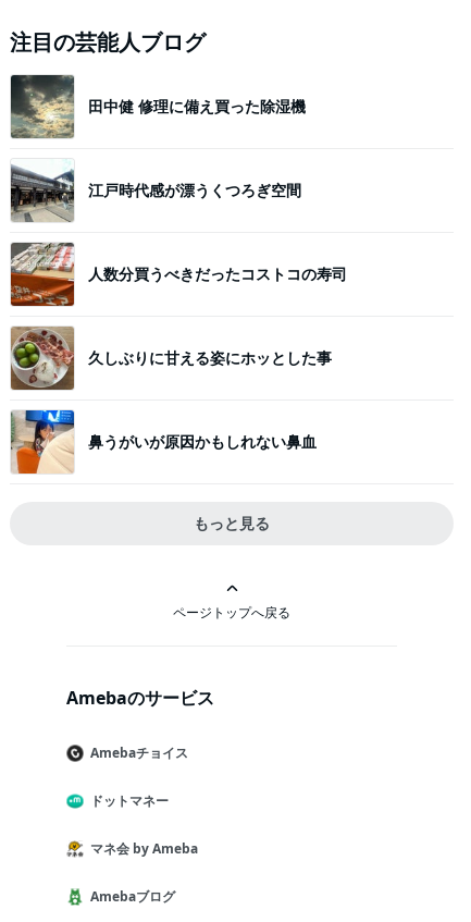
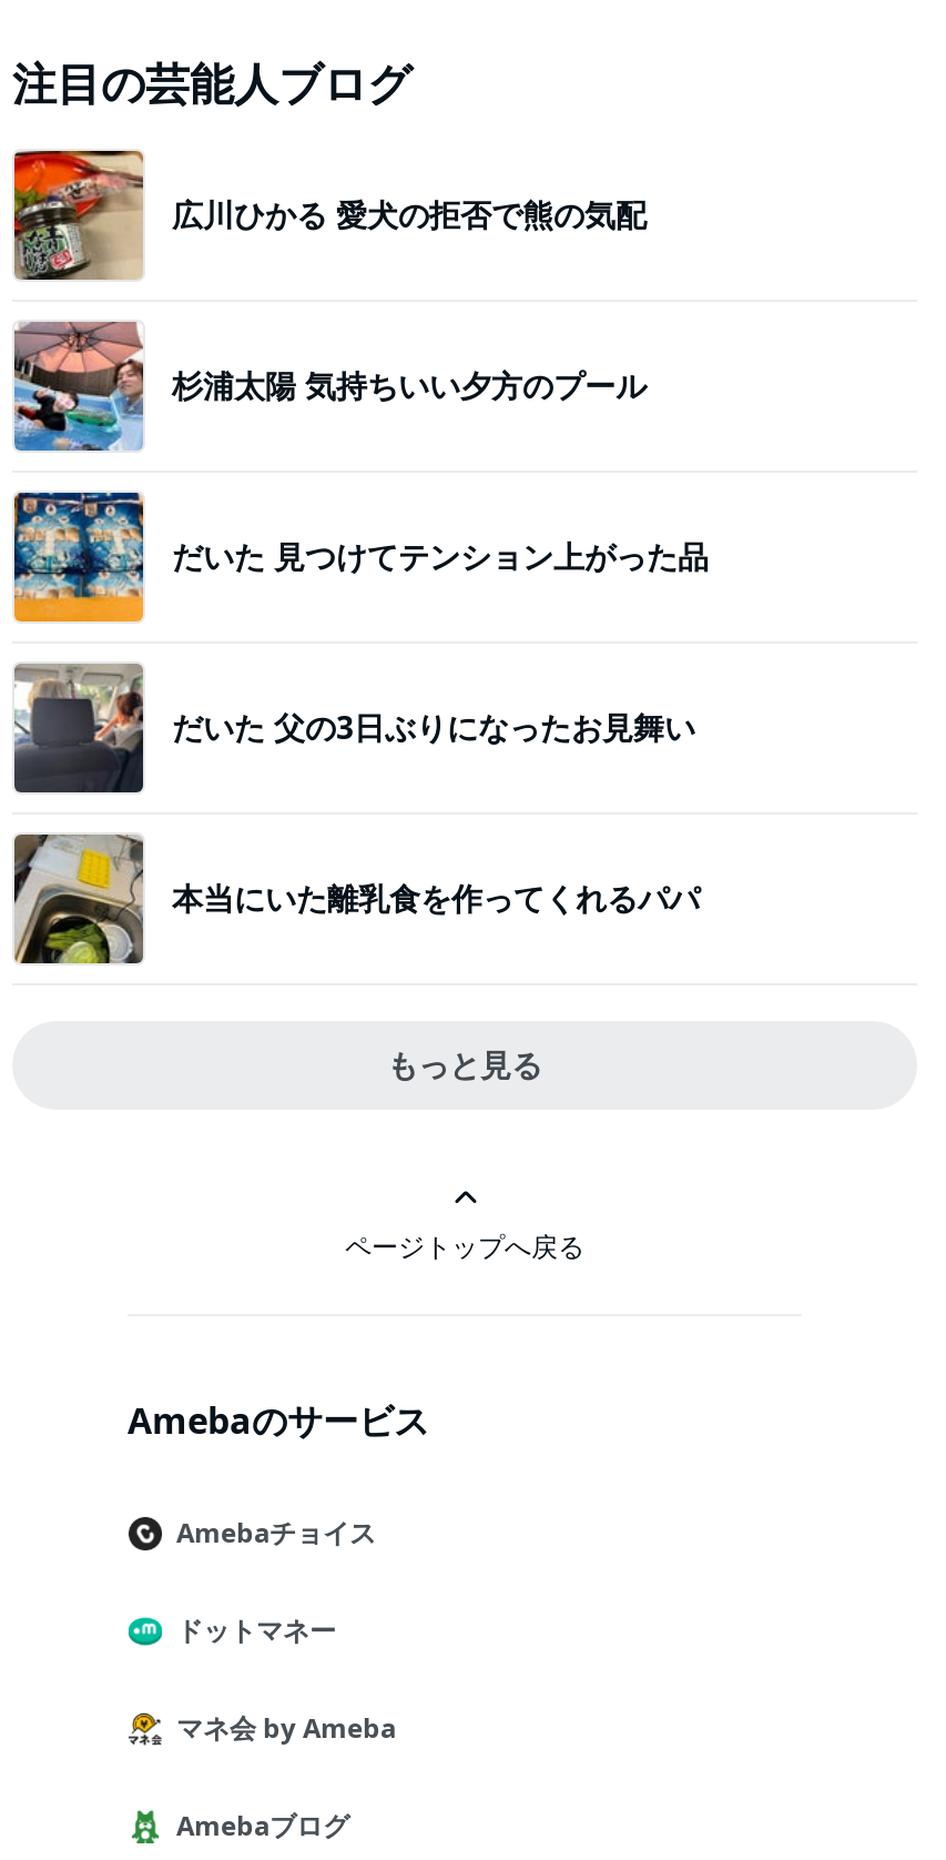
- [image]
- 田中健 修理に備え買った除湿機
+ [image]
+ 広川ひかる 愛犬の拒否で熊の気配

- [image]
- 江戸時代感が漂うくつろぎ空間
+ [image]
+ 杉浦太陽 気持ちいい夕方のプール

- [image]
- 人数分買うべきだったコストコの寿司
+ [image]
+ だいた 見つけてテンション上がった品

- [image]
- 久しぶりに甘える姿にホッとした事
+ [image]
+ だいた 父の3日ぶりになったお見舞い

- [image]
- 鼻うがいが原因かもしれない鼻血
+ [image]
+ 本当にいた離乳食を作ってくれるパパ
